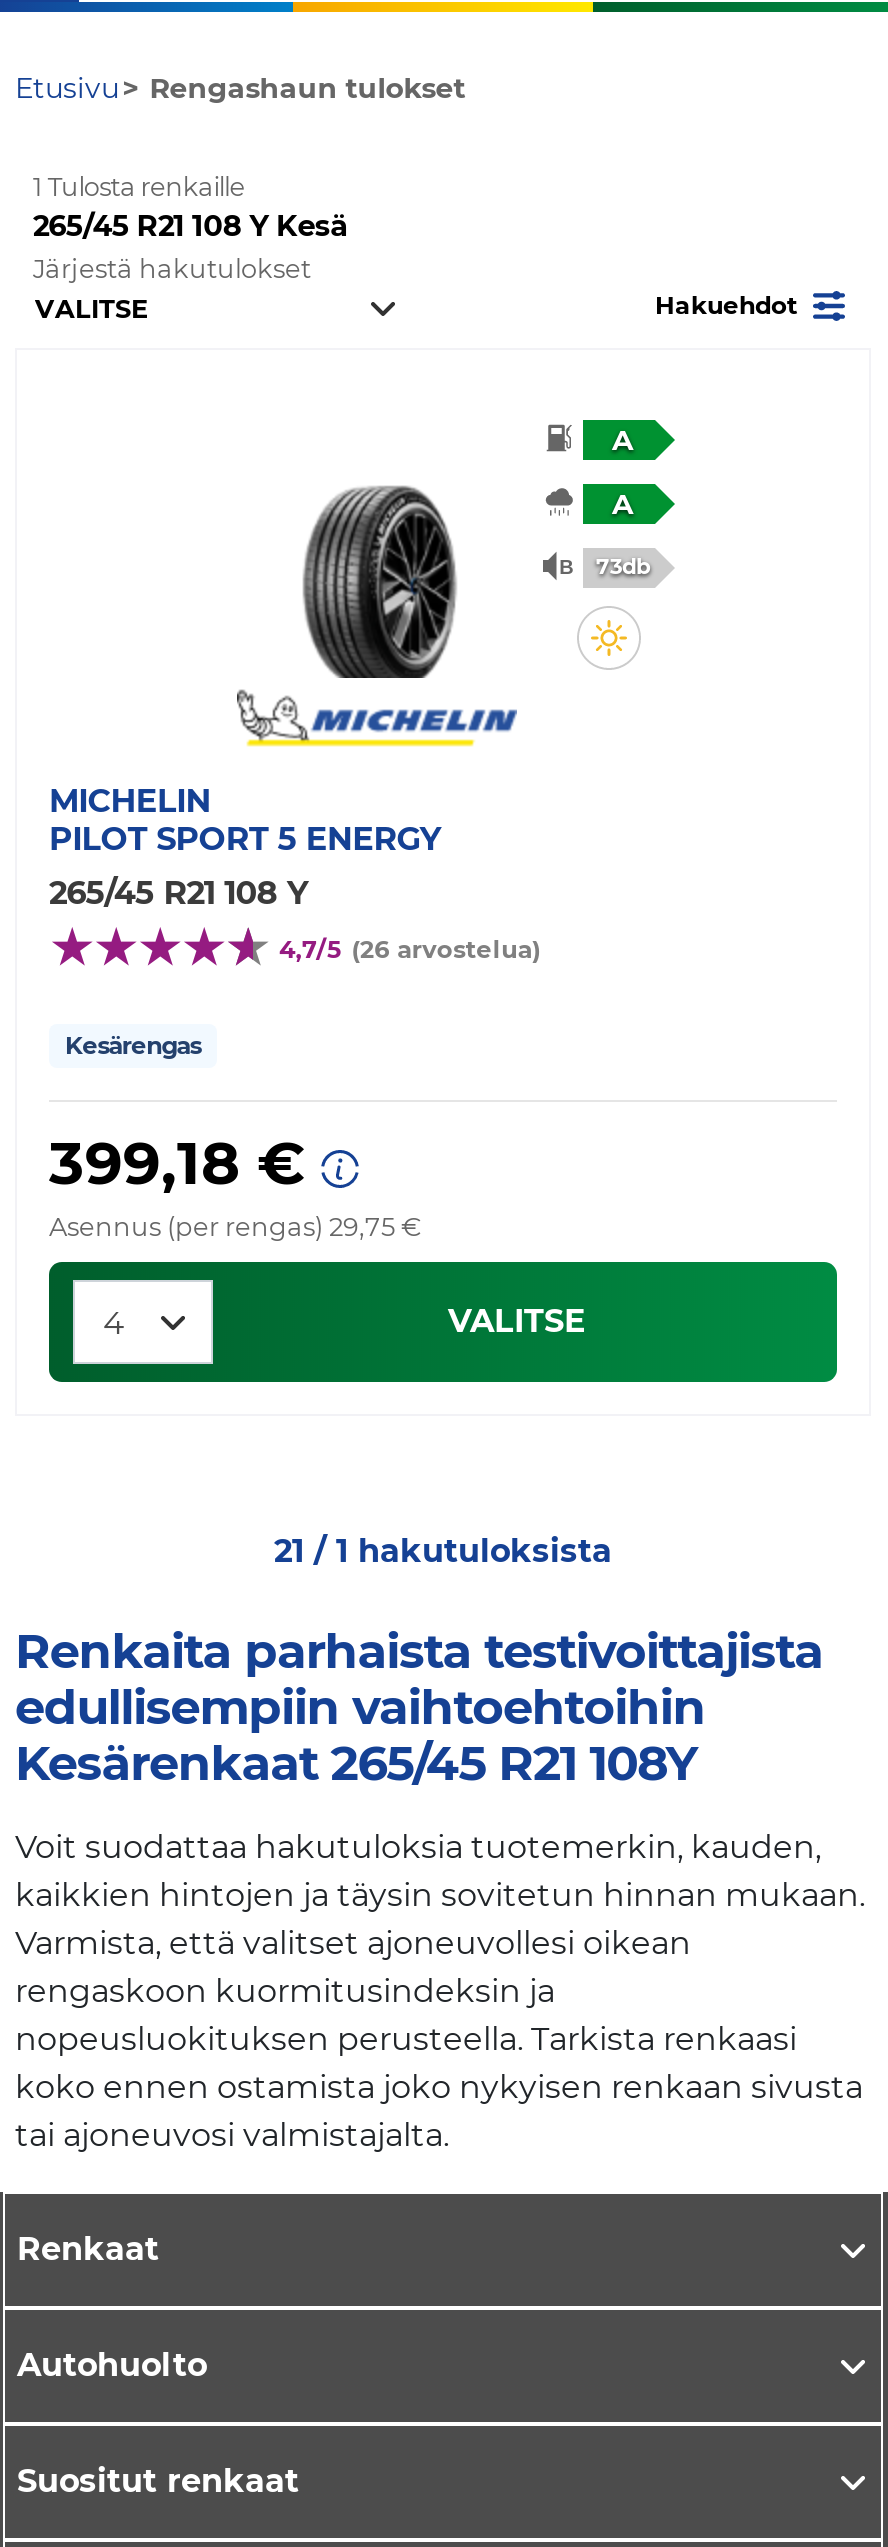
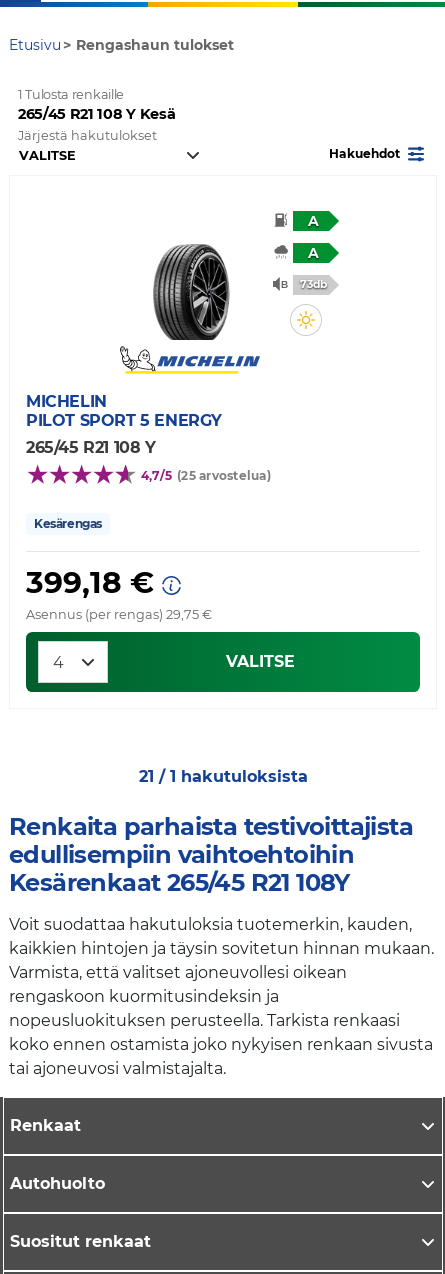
- 4,7/5 (26 arvostelua)
+ 4,7/5 (25 arvostelua)
